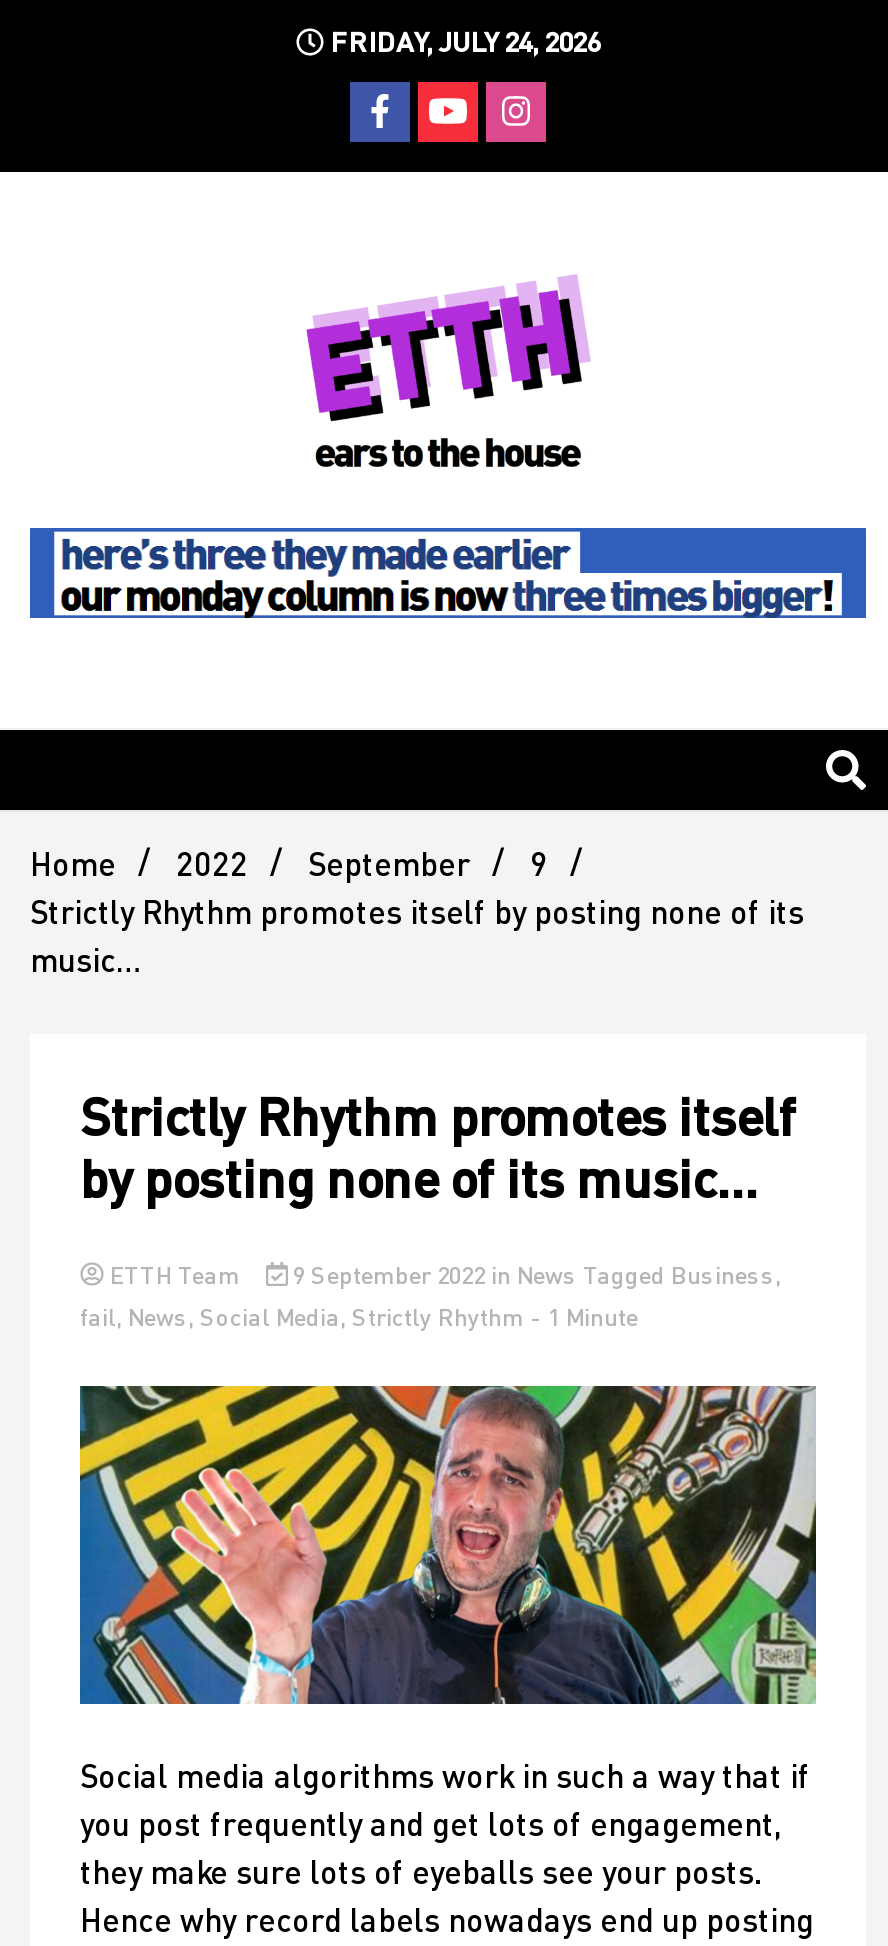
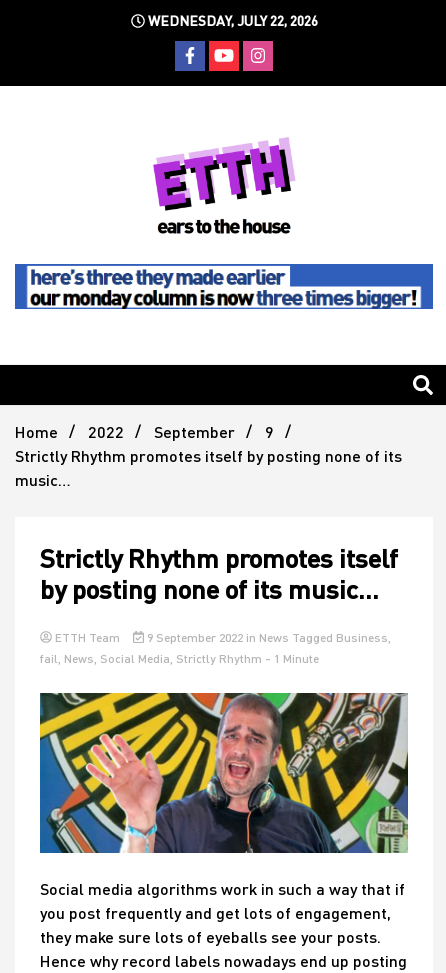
- FRIDAY, JULY 24, 2026
+ WEDNESDAY, JULY 22, 2026
